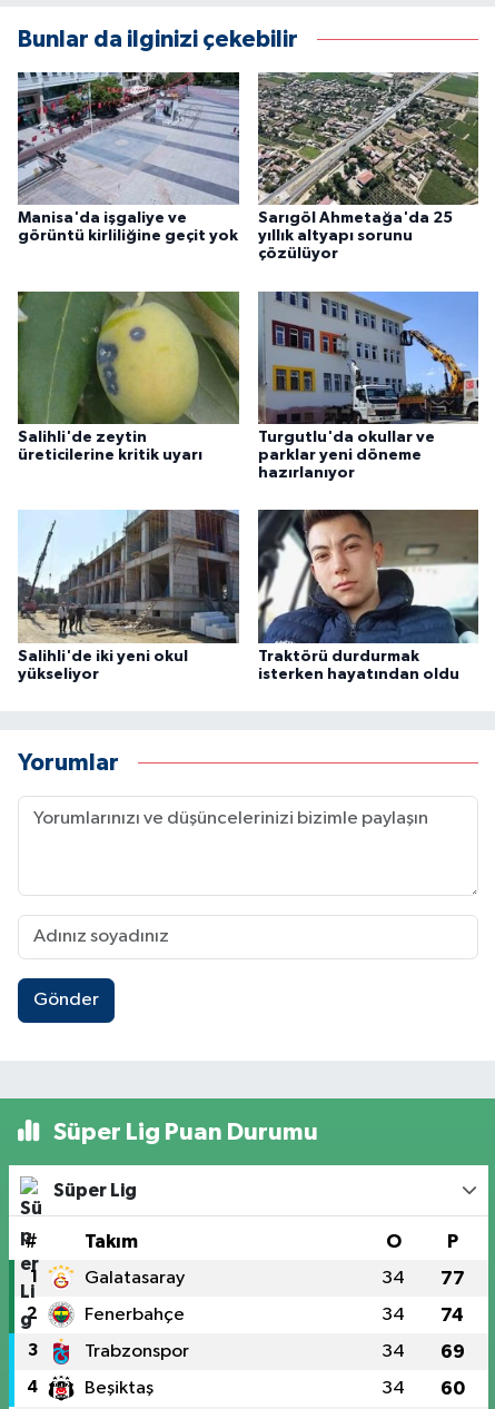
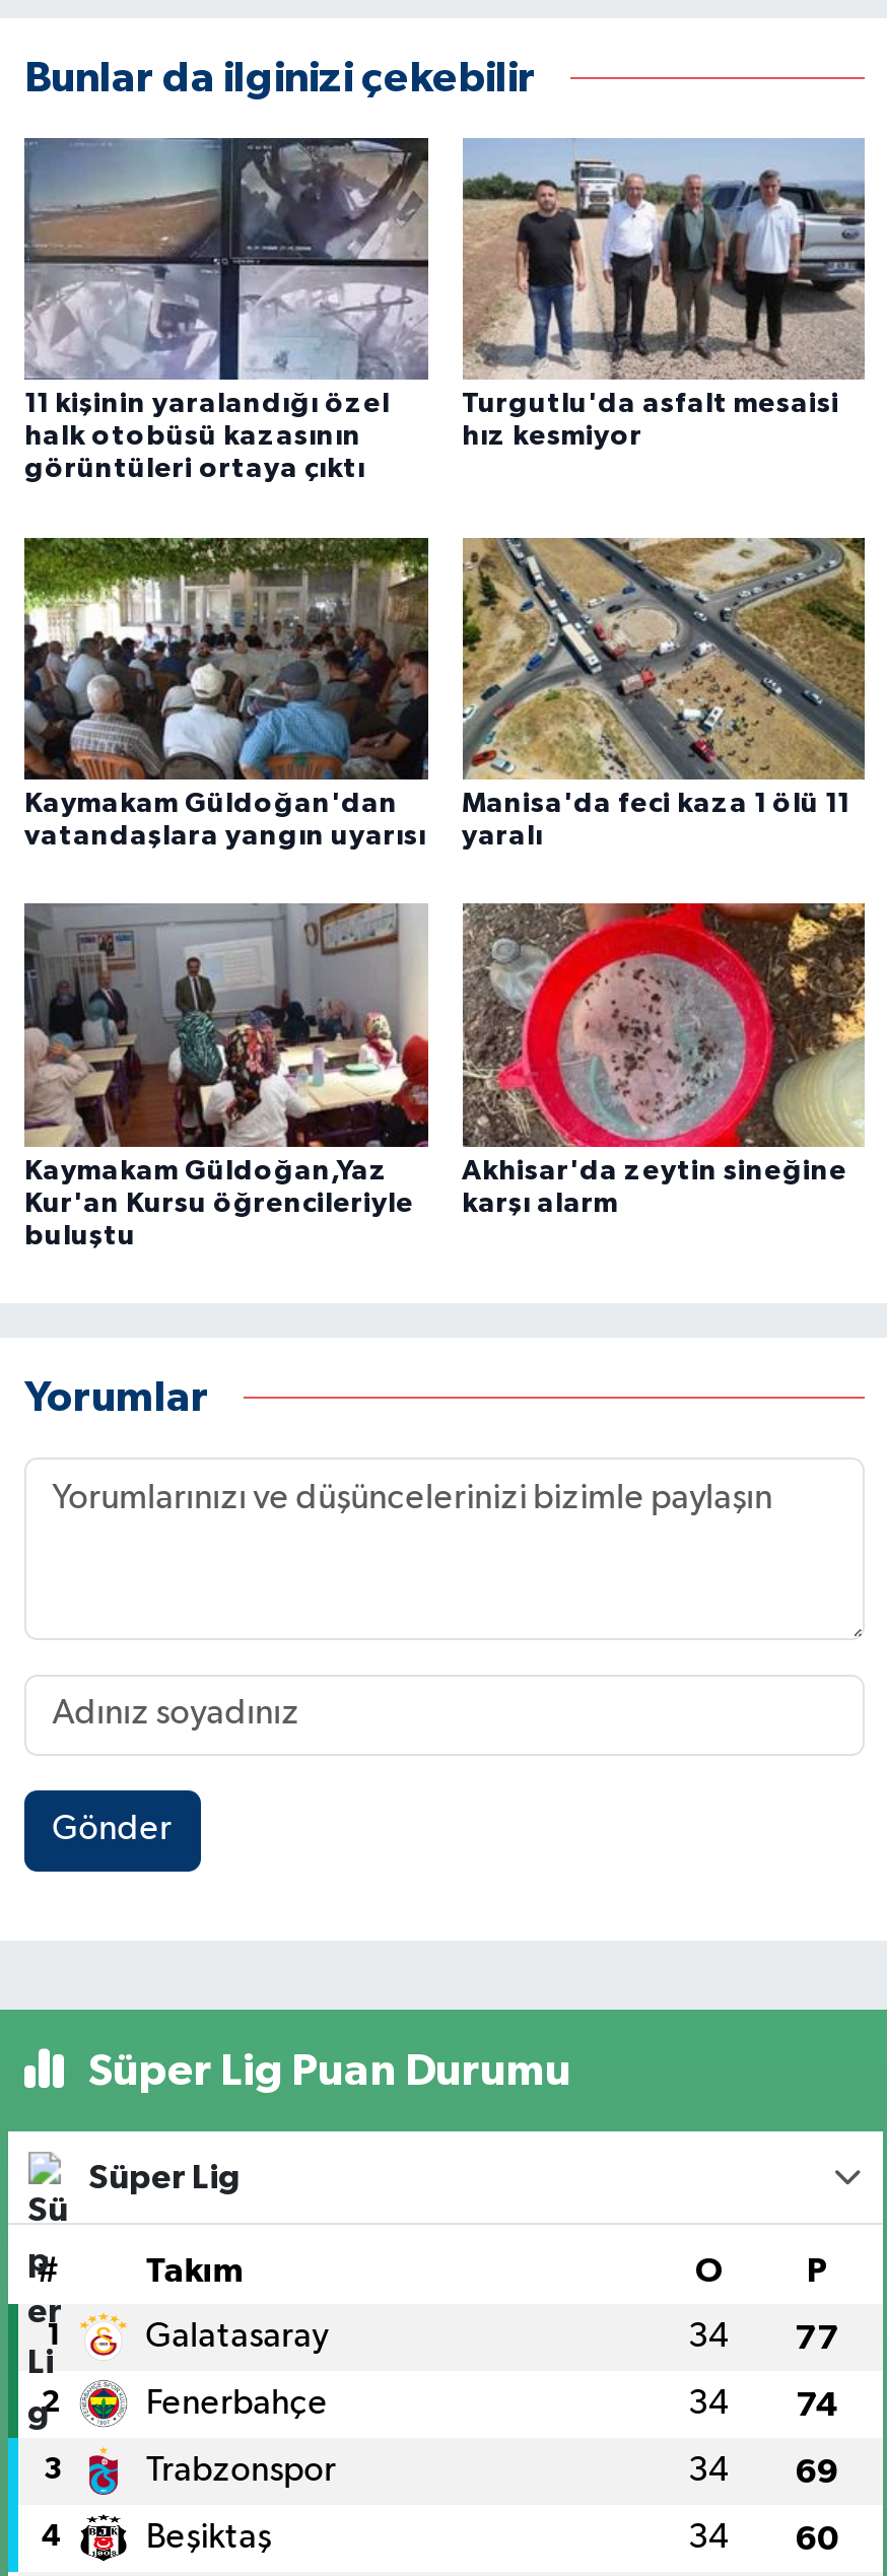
- [image]
- Manisa'da işgaliye ve
- görüntü kirliliğine geçit yok
+ [image]
+ 11 kişinin yaralandığı özel
+ halk otobüsü kazasının
+ görüntüleri ortaya çıktı

- [image]
- Sarıgöl Ahmetağa'da 25
- yıllık altyapı sorunu
- çözülüyor
+ [image]
+ Turgutlu'da asfalt mesaisi
+ hız kesmiyor

- [image]
- Salihli'de zeytin
- üreticilerine kritik uyarı
+ [image]
+ Kaymakam Güldoğan'dan
+ vatandaşlara yangın uyarısı

- [image]
- Turgutlu'da okullar ve
- parklar yeni döneme
- hazırlanıyor
+ [image]
+ Manisa'da feci kaza 1 ölü 11
+ yaralı

- [image]
- Salihli'de iki yeni okul
- yükseliyor
+ [image]
+ Kaymakam Güldoğan,Yaz
+ Kur'an Kursu öğrencileriyle
+ buluştu

- [image]
- Traktörü durdurmak
- isterken hayatından oldu
+ [image]
+ Akhisar'da zeytin sineğine
+ karşı alarm
